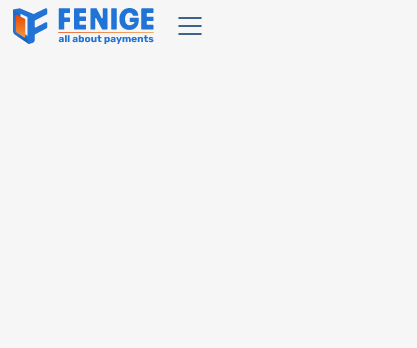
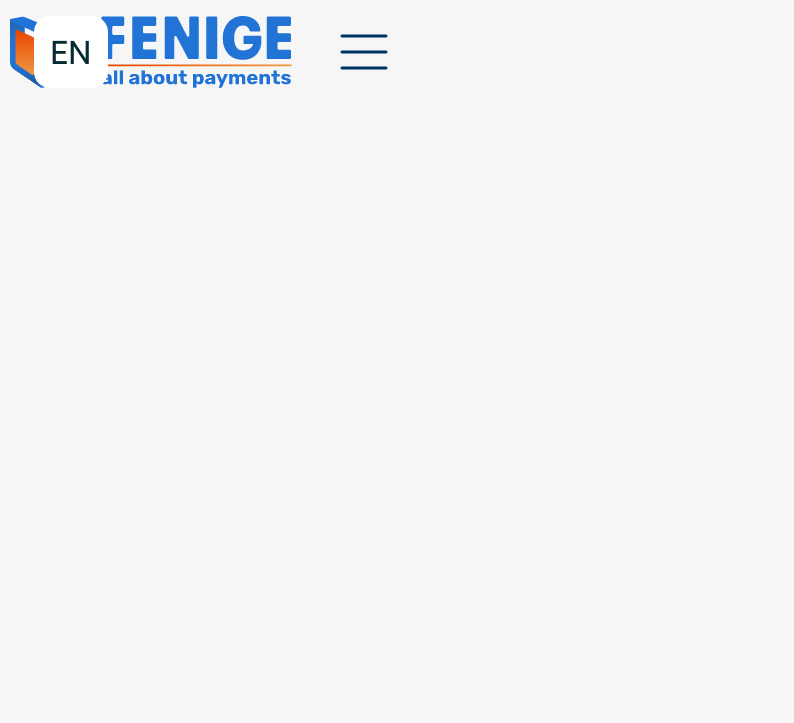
+ EN
